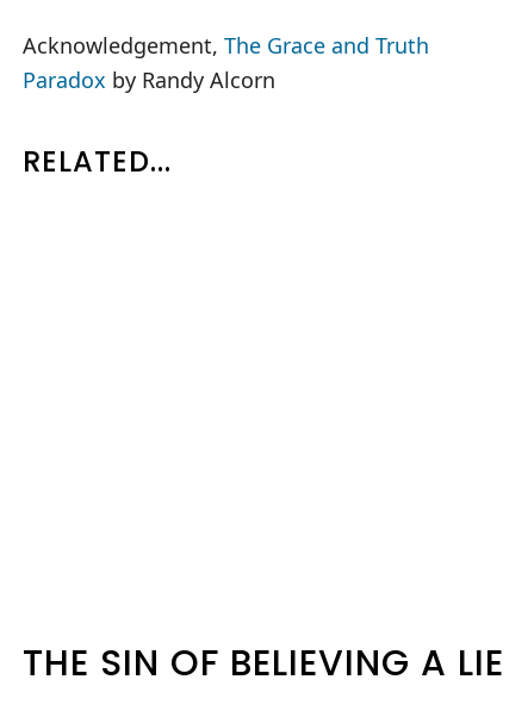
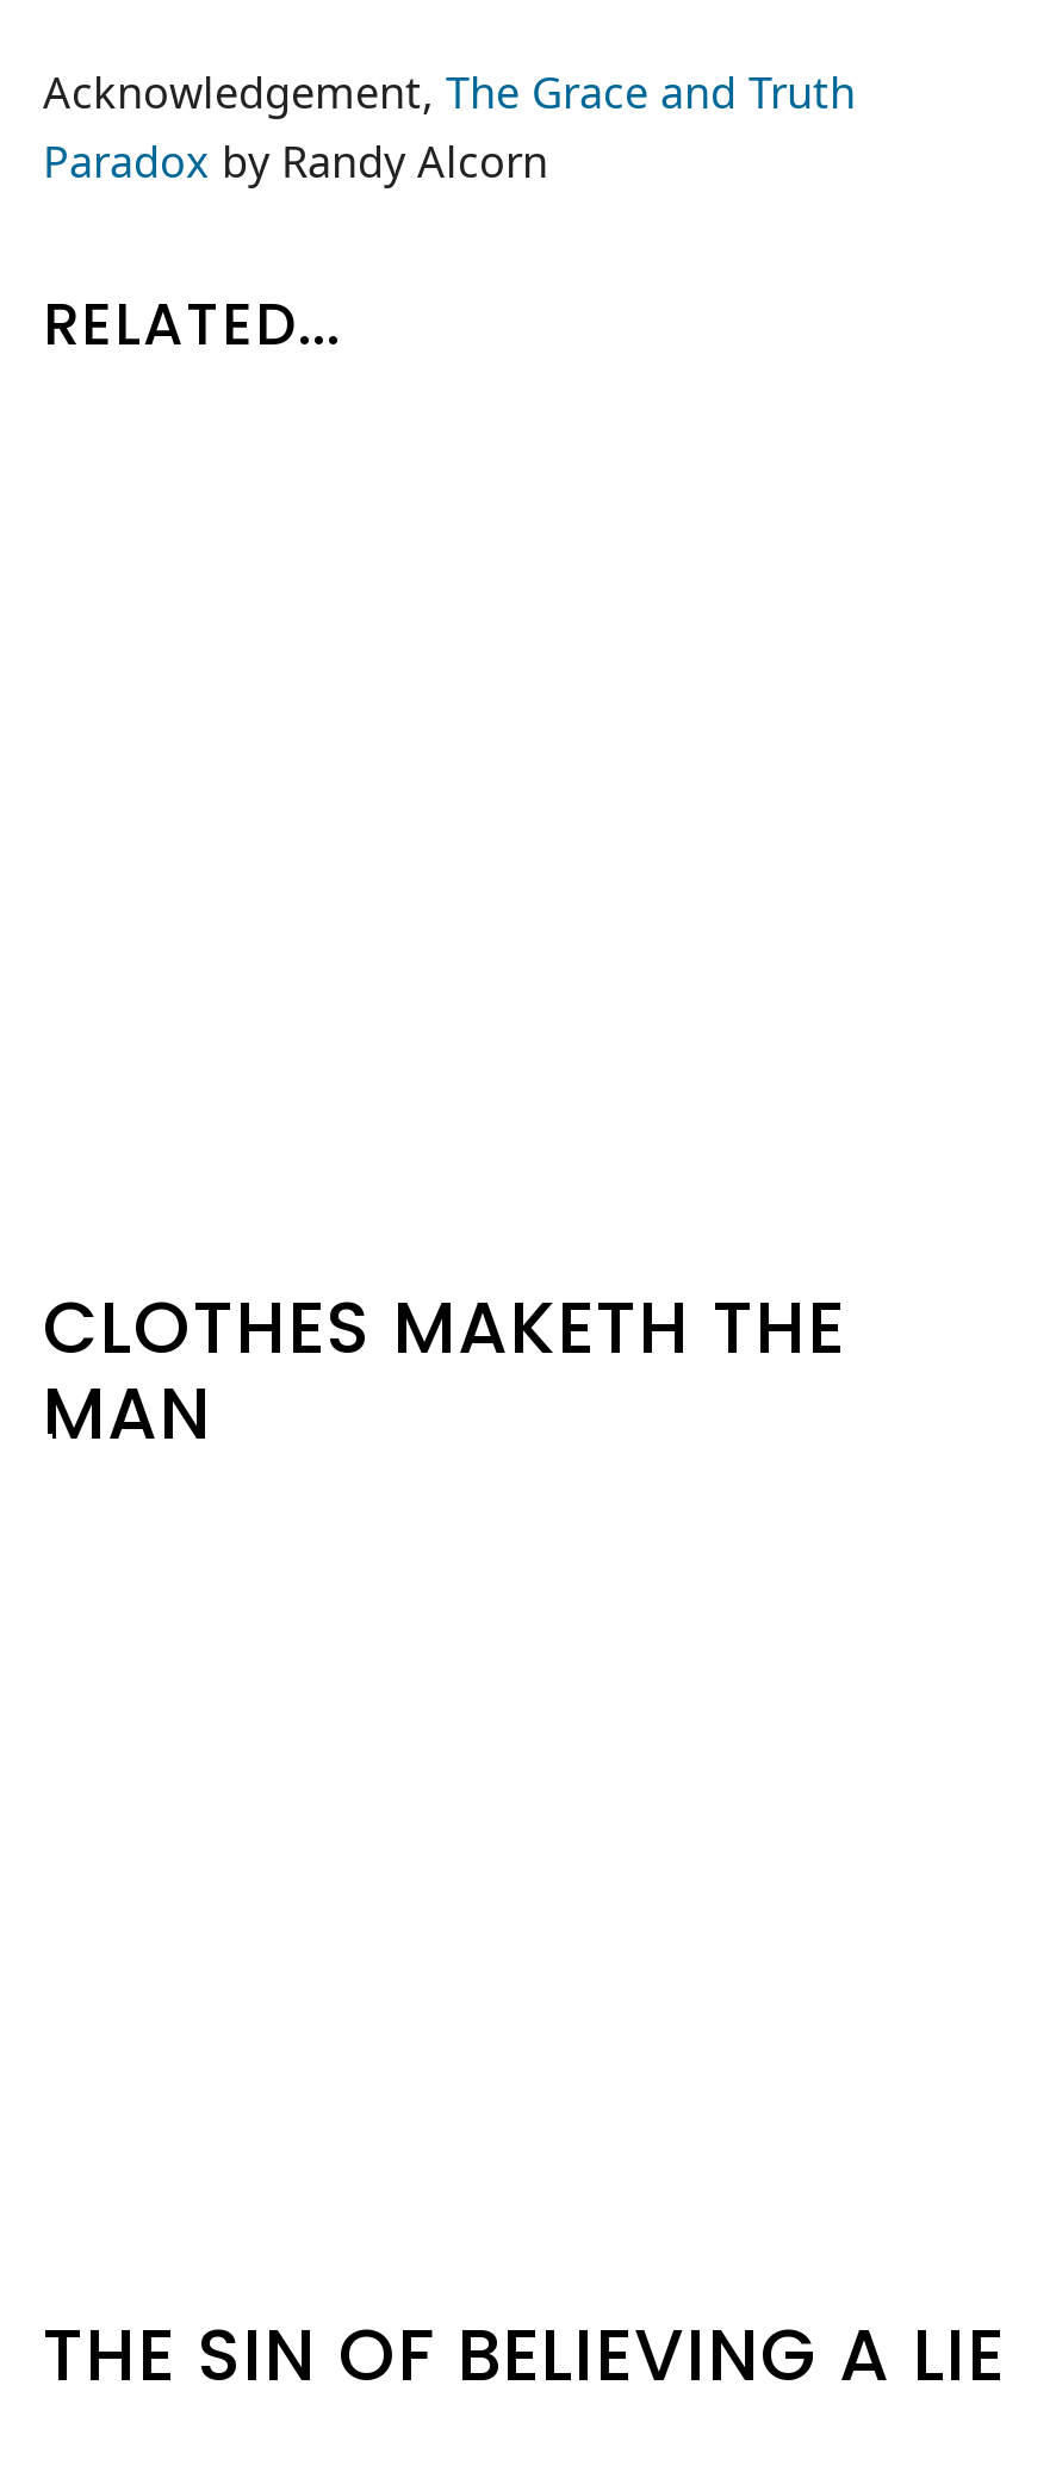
+ CLOTHES MAKETH THE
+ MAN
